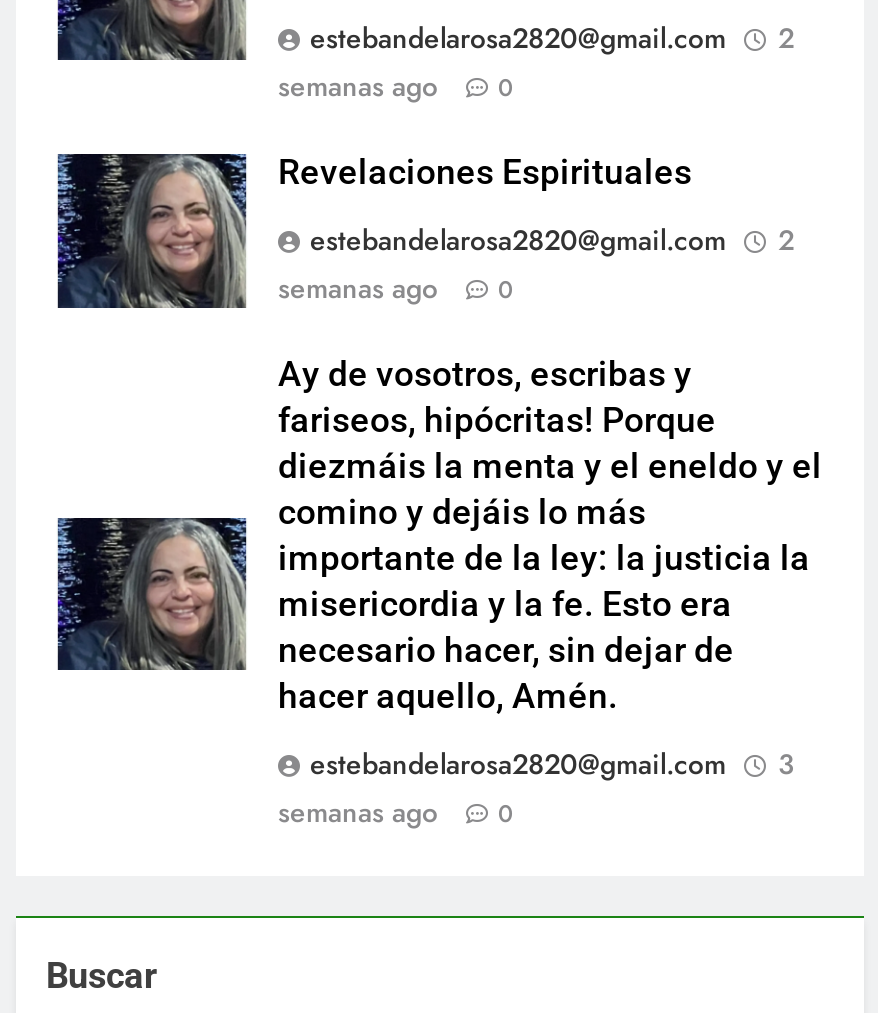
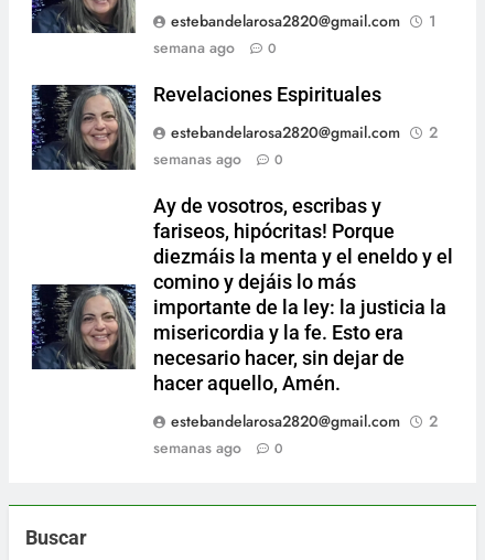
- estebandelarosa2820@gmail.com 2
+ estebandelarosa2820@gmail.com 1

- semanas ago
+ semana ago

- estebandelarosa2820@gmail.com 3
+ estebandelarosa2820@gmail.com 2
